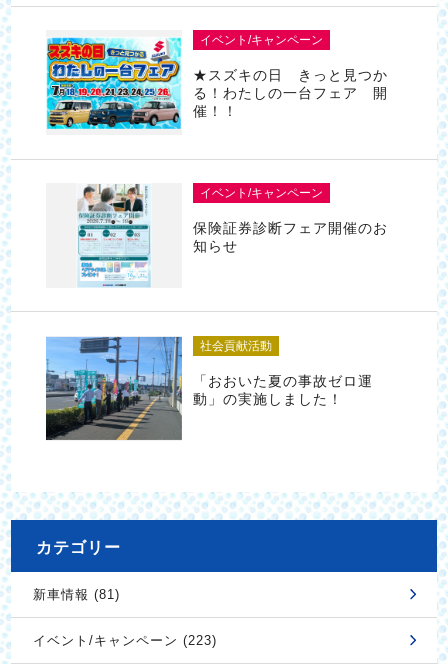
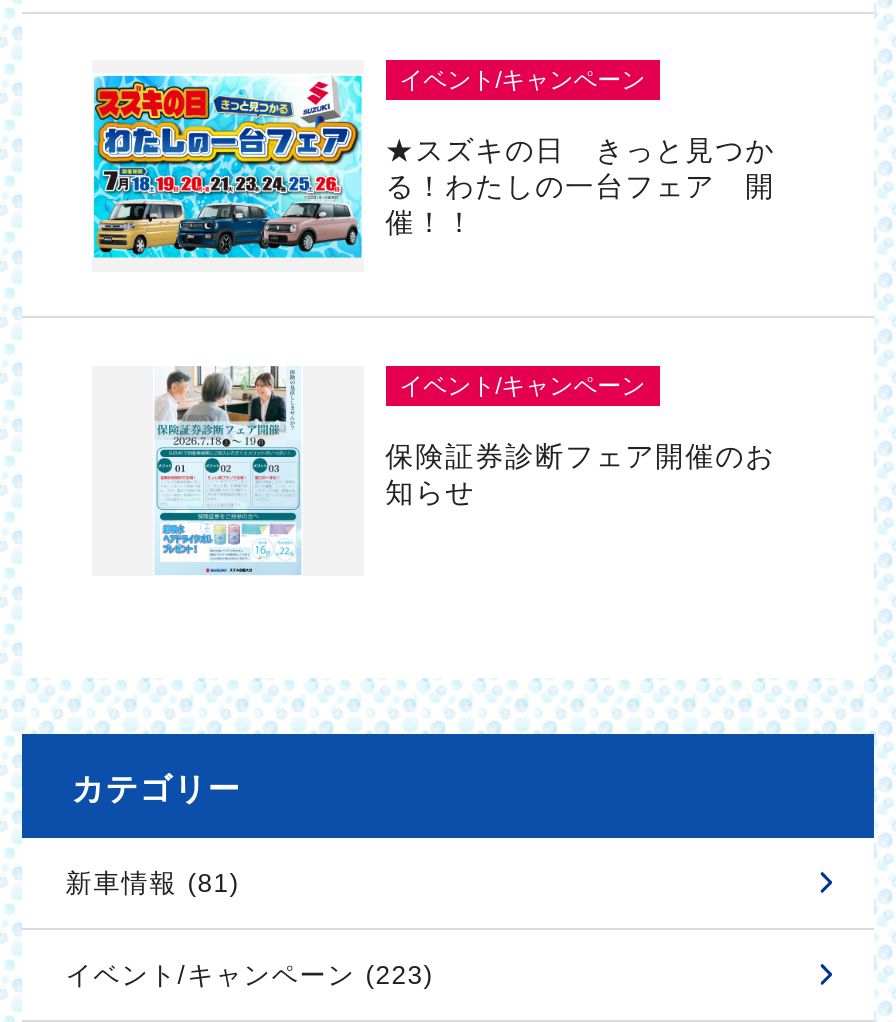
- [image]
- 社会貢献活動
- 「おおいた夏の事故ゼロ運
- 動」の実施しました！
